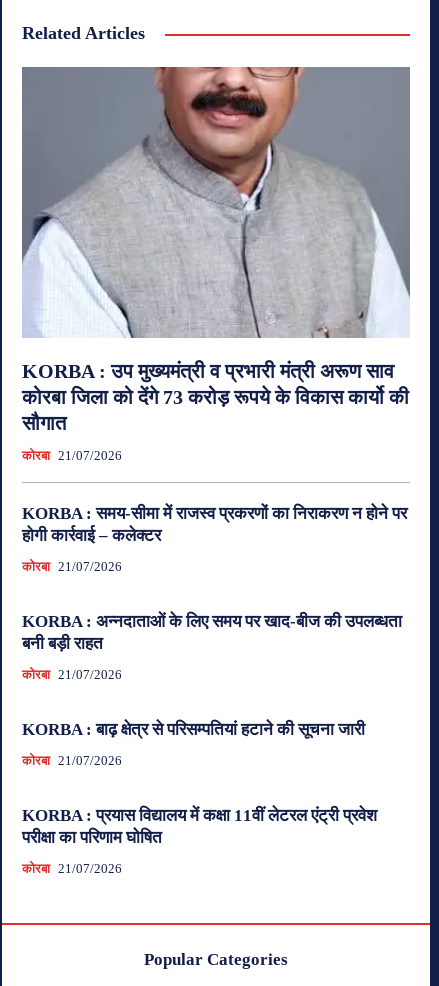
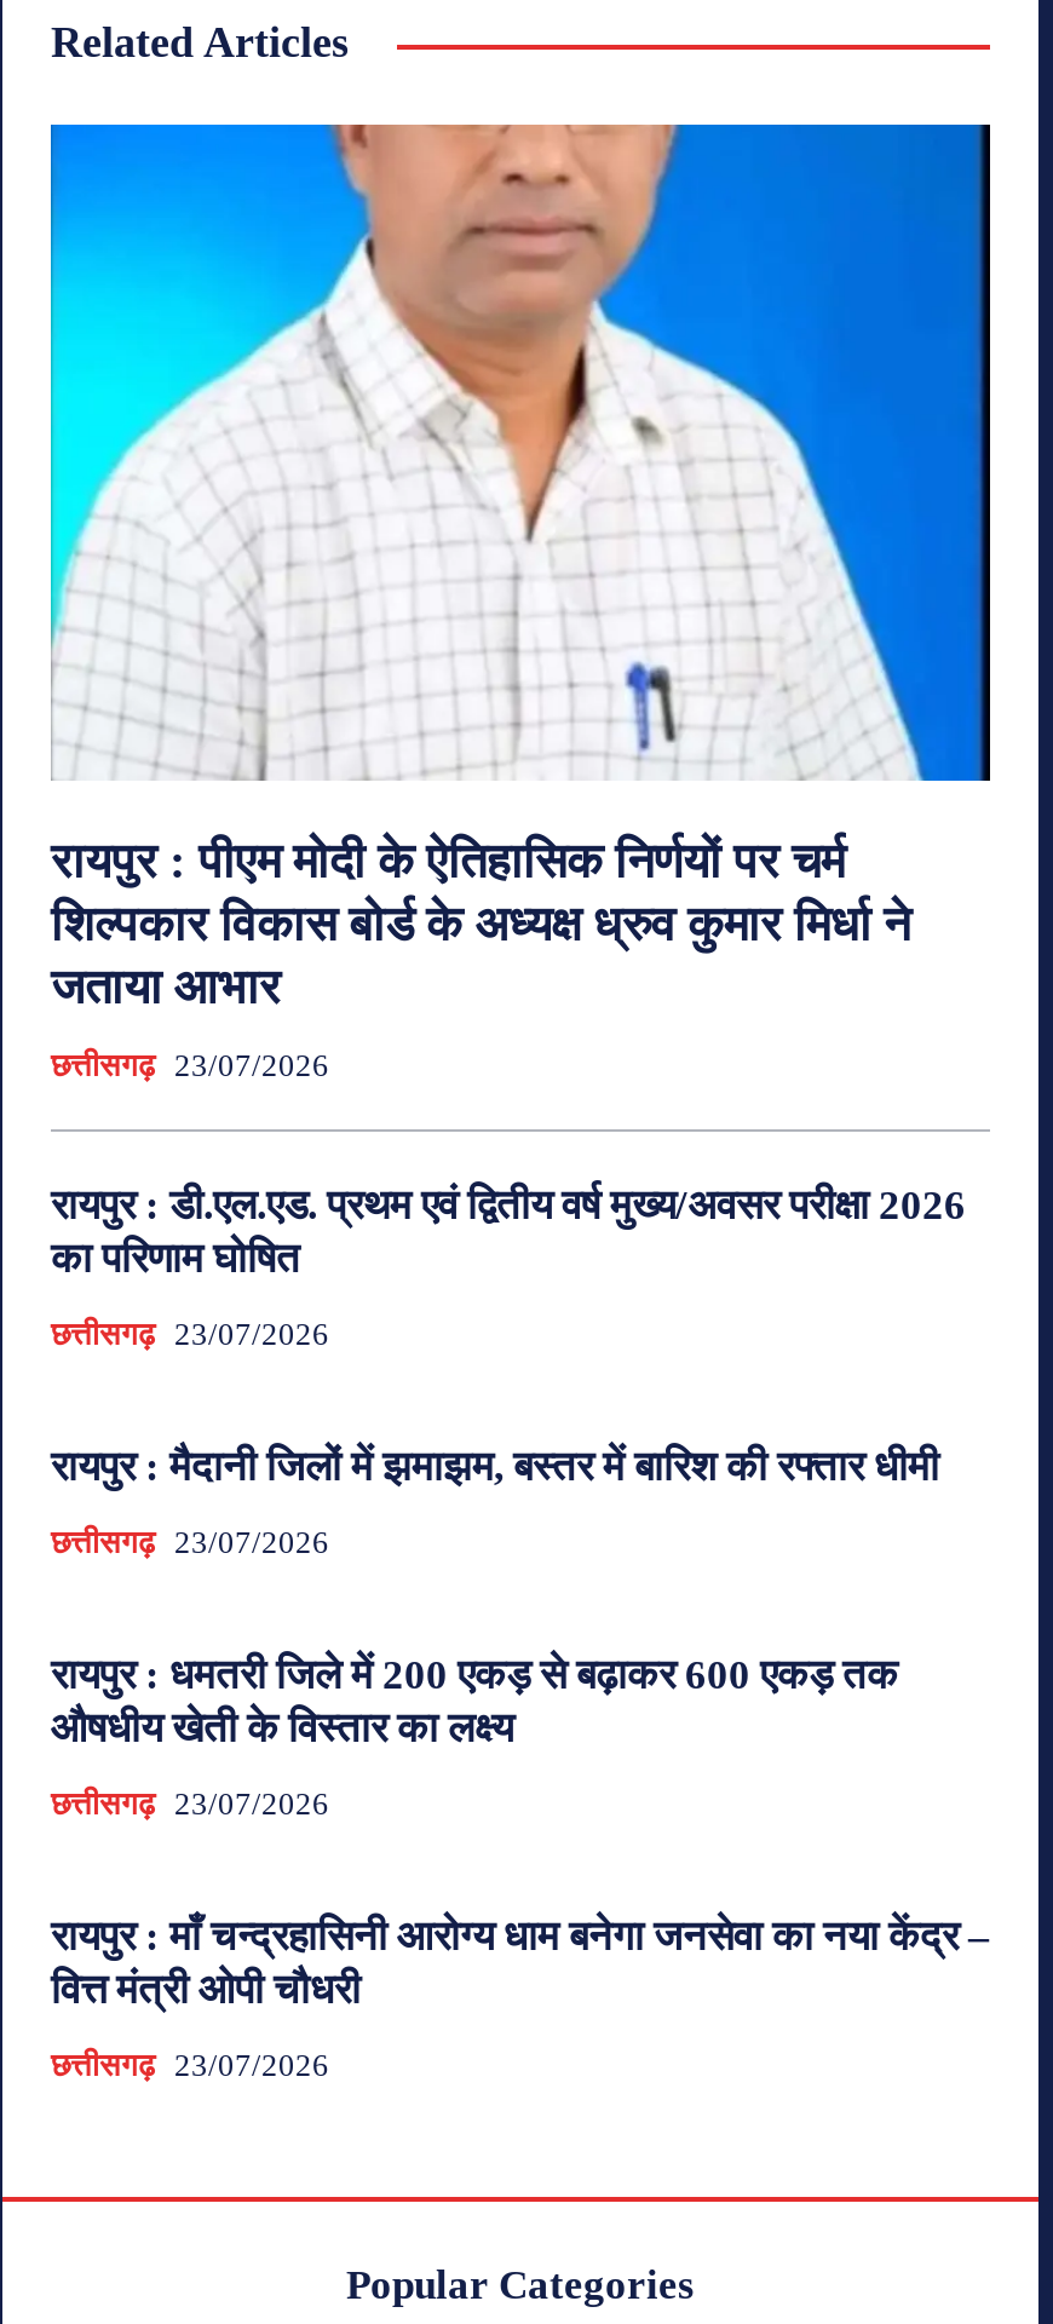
- [image]
- KORBA : उप मुख्यमंत्री व प्रभारी मंत्री अरूण साव
- कोरबा जिला को देंगे 73 करोड़ रूपये के विकास कार्यो की
- सौगात
+ [image]
+ रायपुर : पीएम मोदी के ऐतिहासिक निर्णयों पर चर्म
+ शिल्पकार विकास बोर्ड के अध्यक्ष ध्रुव कुमार मिर्धा ने
+ जताया आभार

- कोरबा 21/07/2026
+ छत्तीसगढ़ 23/07/2026

- KORBA : समय-सीमा में राजस्व प्रकरणों का निराकरण न होने पर
- होगी कार्रवाई – कलेक्टर
+ रायपुर : डी.एल.एड. प्रथम एवं द्वितीय वर्ष मुख्य/अवसर परीक्षा 2026
+ का परिणाम घोषित

- कोरबा 21/07/2026
+ छत्तीसगढ़ 23/07/2026

- KORBA : अन्नदाताओं के लिए समय पर खाद-बीज की उपलब्धता
- बनी बड़ी राहत
+ रायपुर : मैदानी जिलों में झमाझम, बस्तर में बारिश की रफ्तार धीमी

- कोरबा 21/07/2026
+ छत्तीसगढ़ 23/07/2026

- KORBA : बाढ़ क्षेत्र से परिसम्पतियां हटाने की सूचना जारी
+ रायपुर : धमतरी जिले में 200 एकड़ से बढ़ाकर 600 एकड़ तक
+ औषधीय खेती के विस्तार का लक्ष्य

- कोरबा 21/07/2026
+ छत्तीसगढ़ 23/07/2026

- KORBA : प्रयास विद्यालय में कक्षा 11वीं लेटरल एंट्री प्रवेश
- परीक्षा का परिणाम घोषित
+ रायपुर : माँ चन्द्रहासिनी आरोग्य धाम बनेगा जनसेवा का नया केंद्र –
+ वित्त मंत्री ओपी चौधरी

- कोरबा 21/07/2026
+ छत्तीसगढ़ 23/07/2026
